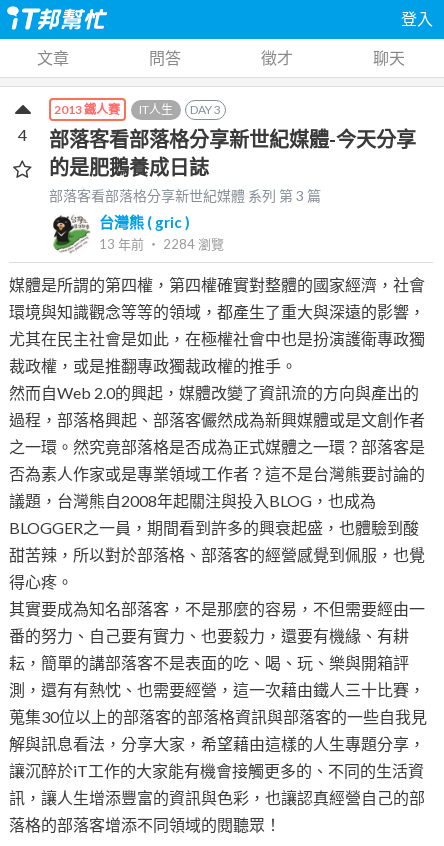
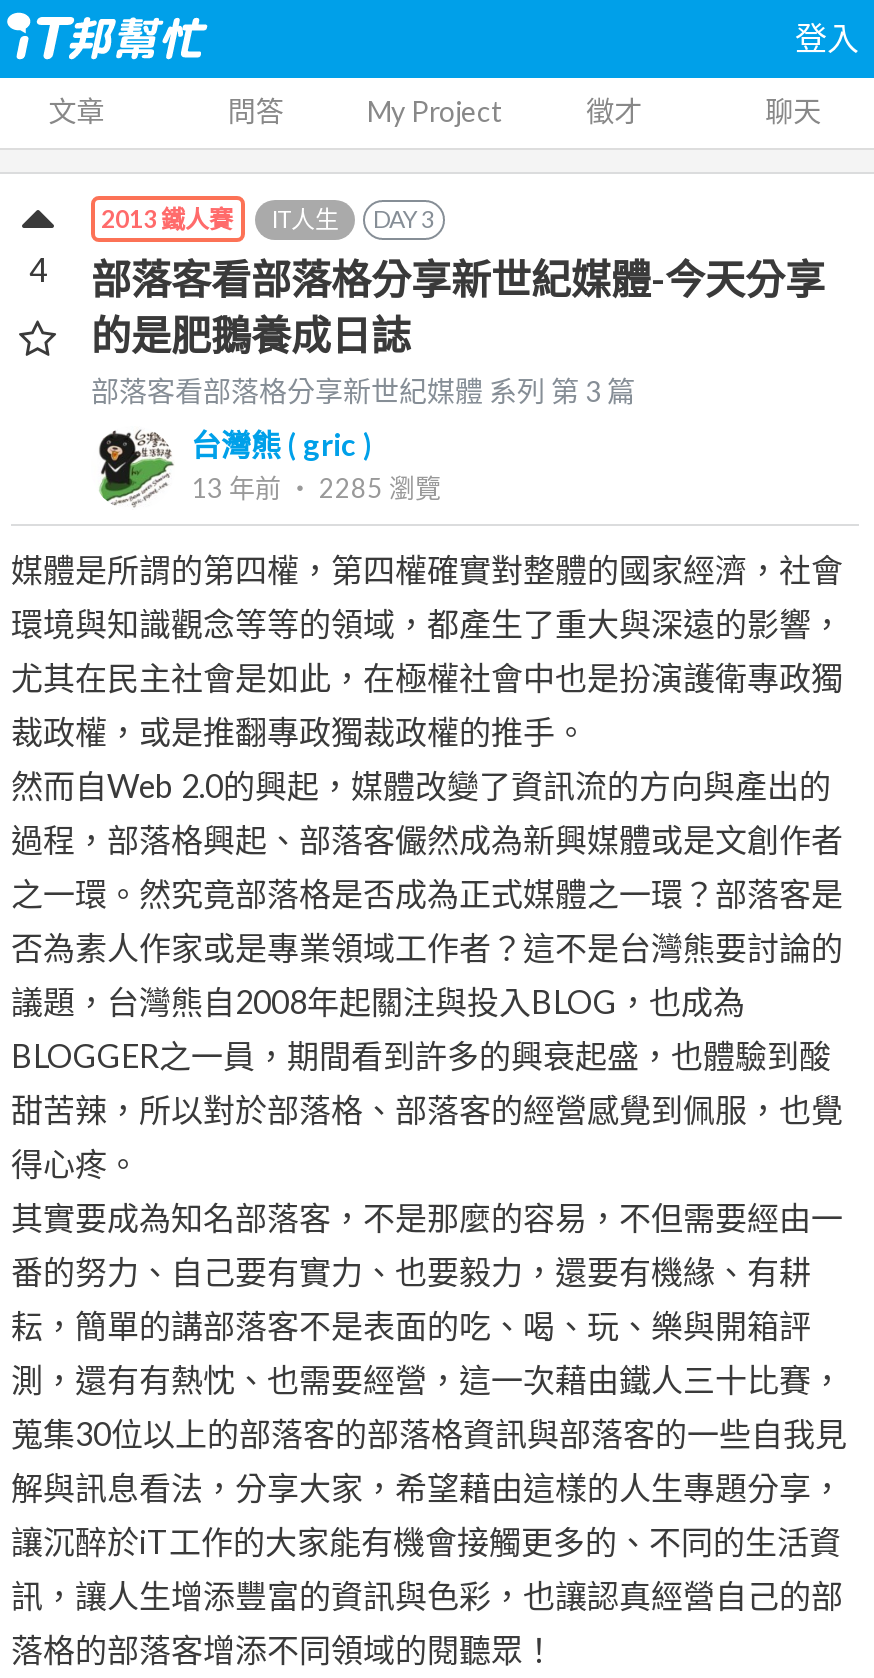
+ My Project

- 13 年前‧ 2284瀏覽
+ 13 年前‧ 2285瀏覽
